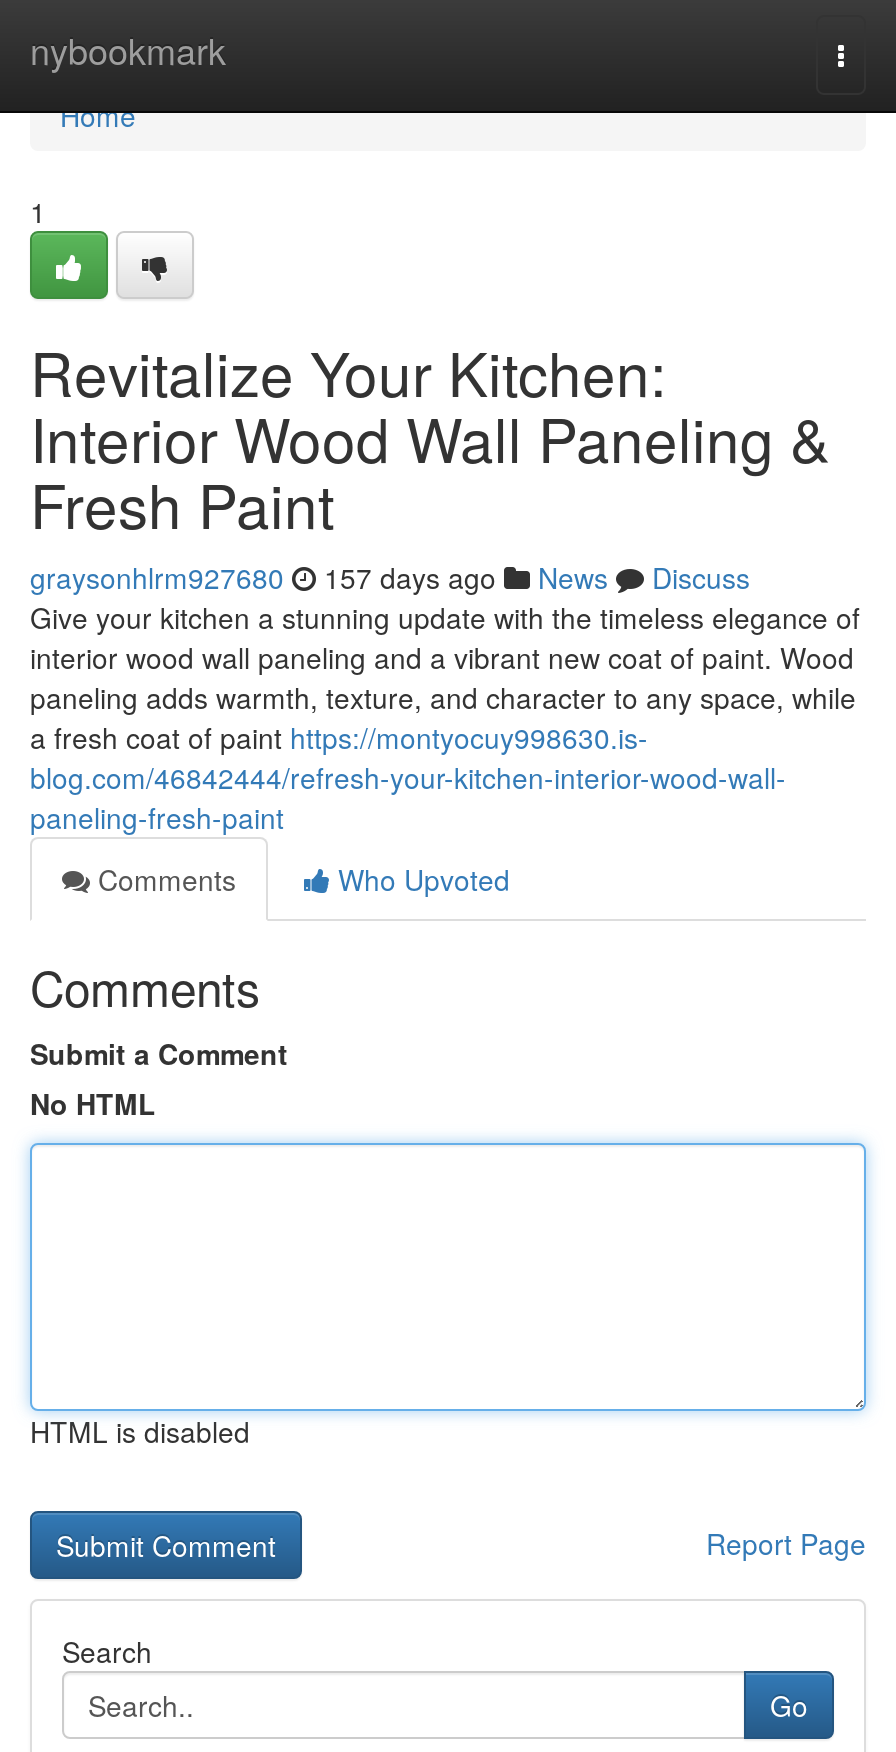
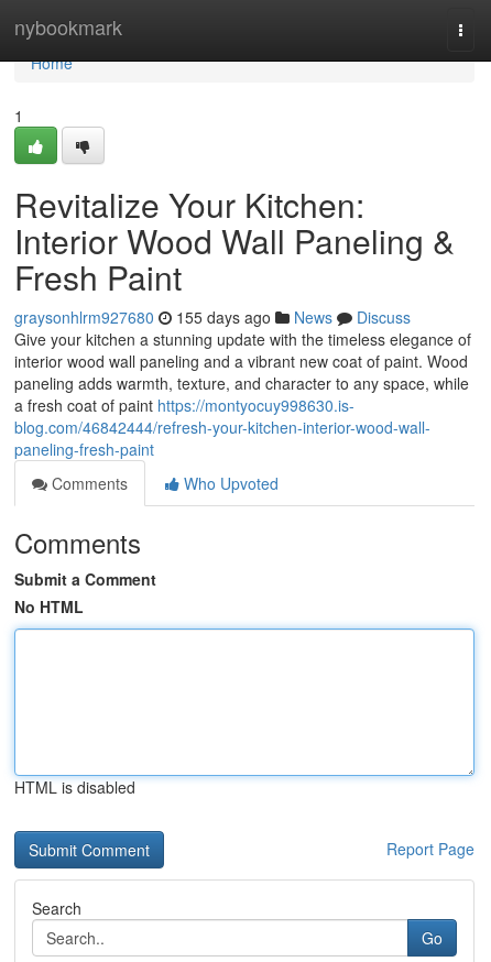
- graysonhlrm927680 157 days ago News Discuss
+ graysonhlrm927680 155 days ago News Discuss
